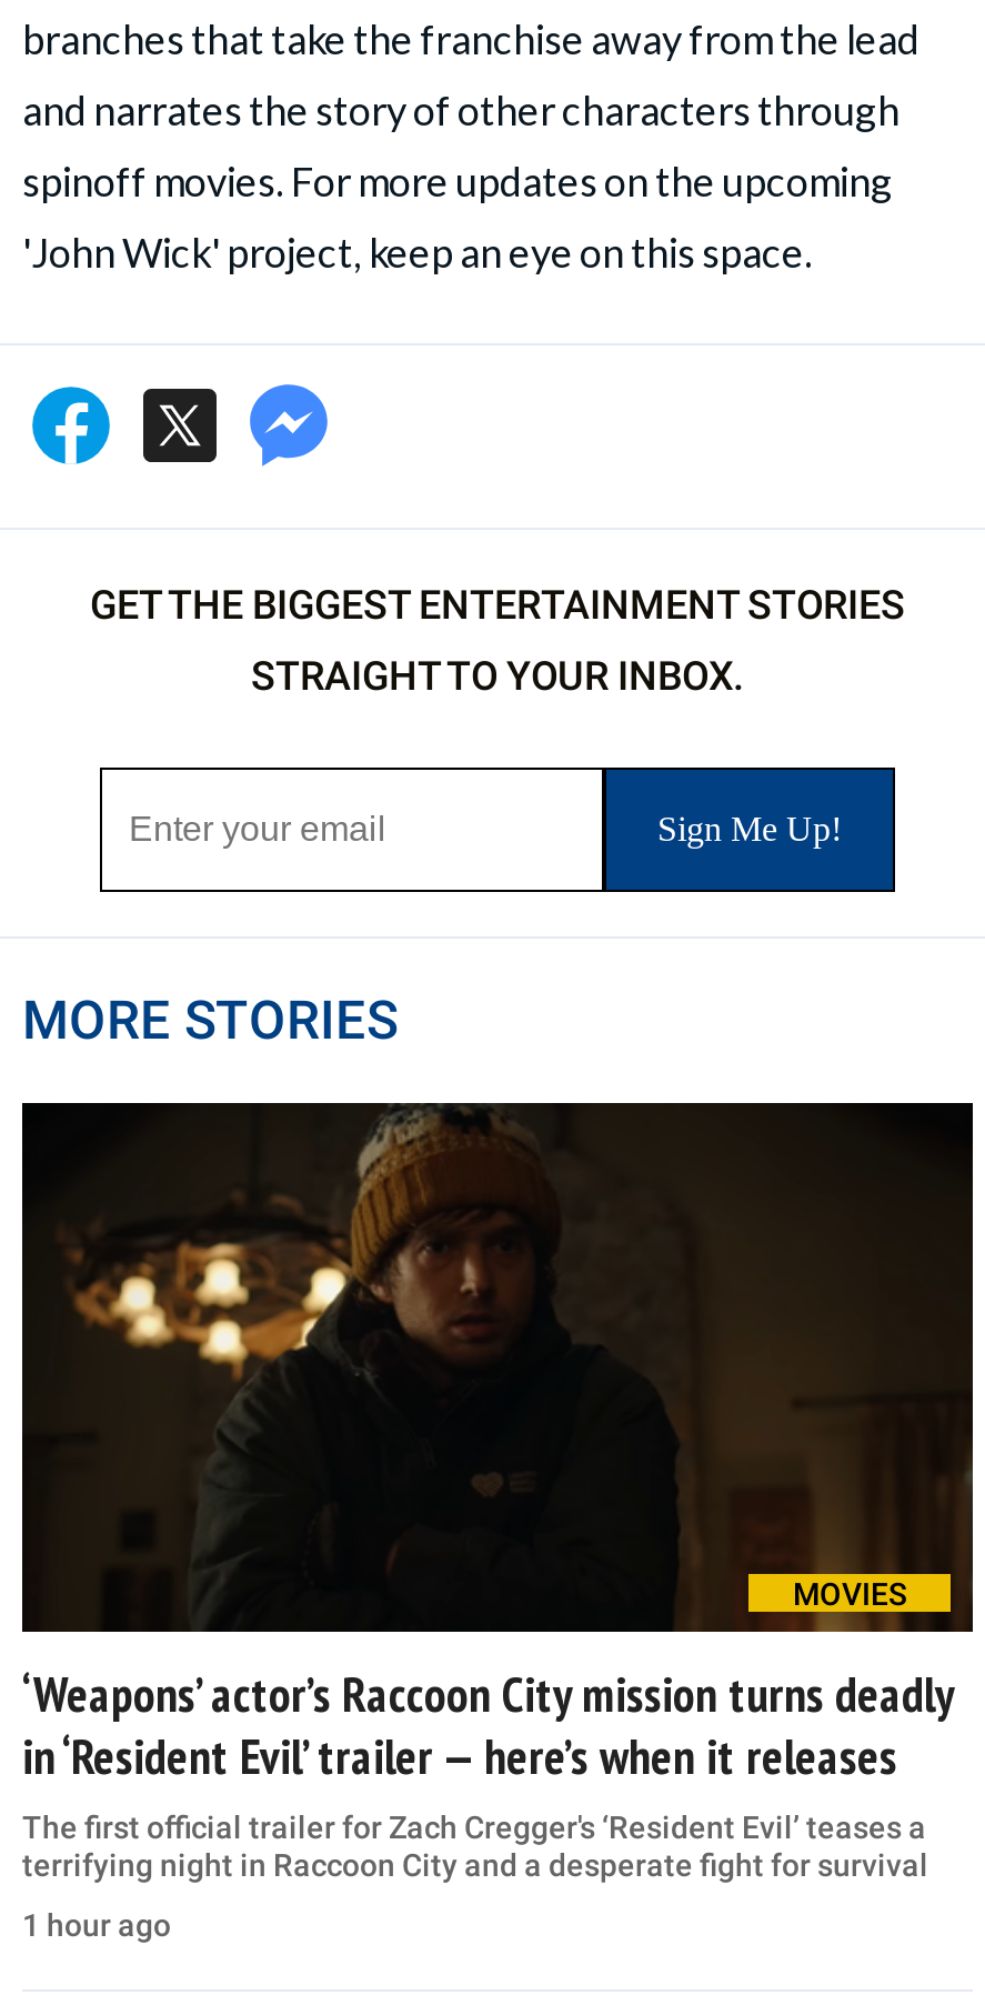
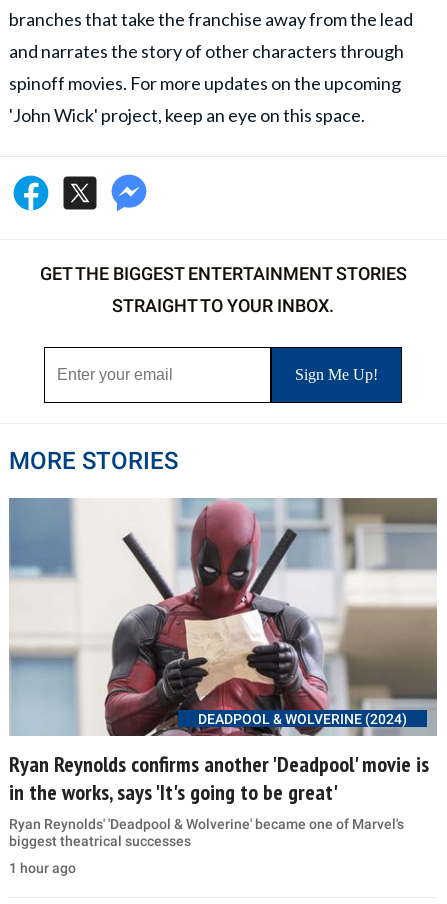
- [image]
- MOVIES
+ [image]
+ DEADPOOL & WOLVERINE (2024)

- ‘Weapons’ actor’s Raccoon City mission turns deadly
- in ‘Resident Evil’ trailer — here’s when it releases
- The first official trailer for Zach Cregger's ‘Resident Evil’ teases a
- terrifying night in Raccoon City and a desperate fight for survival
+ Ryan Reynolds confirms another 'Deadpool' movie is
+ in the works, says 'It's going to be great'
+ Ryan Reynolds' 'Deadpool & Wolverine' became one of Marvel's
+ biggest theatrical successes
